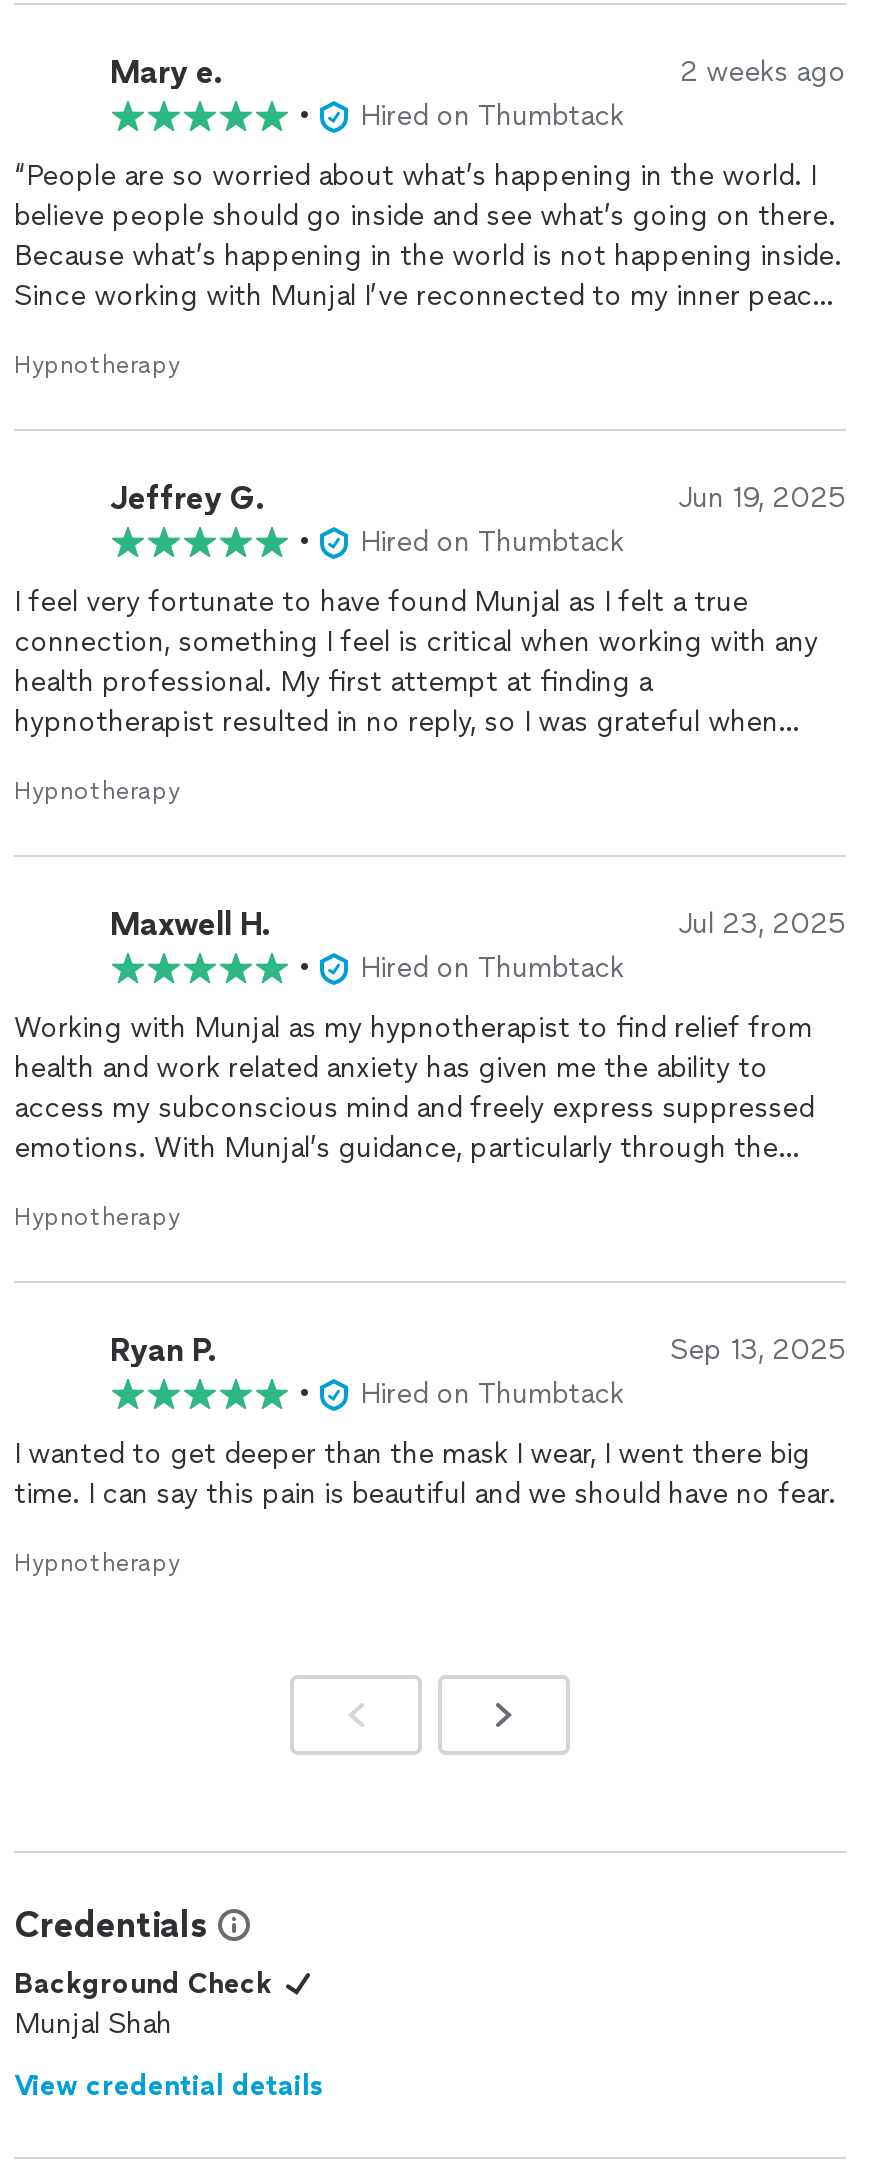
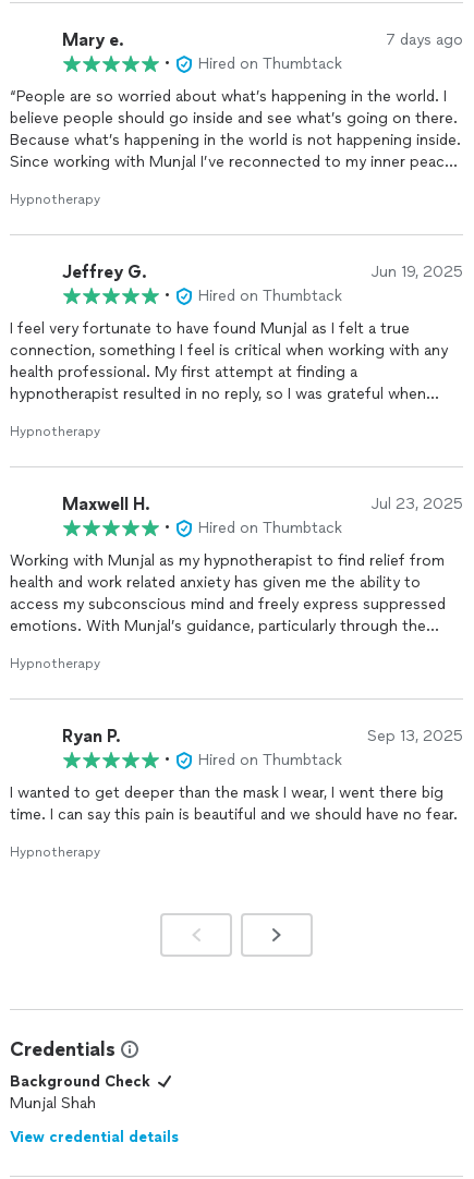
- 2 weeks ago
+ 7 days ago
